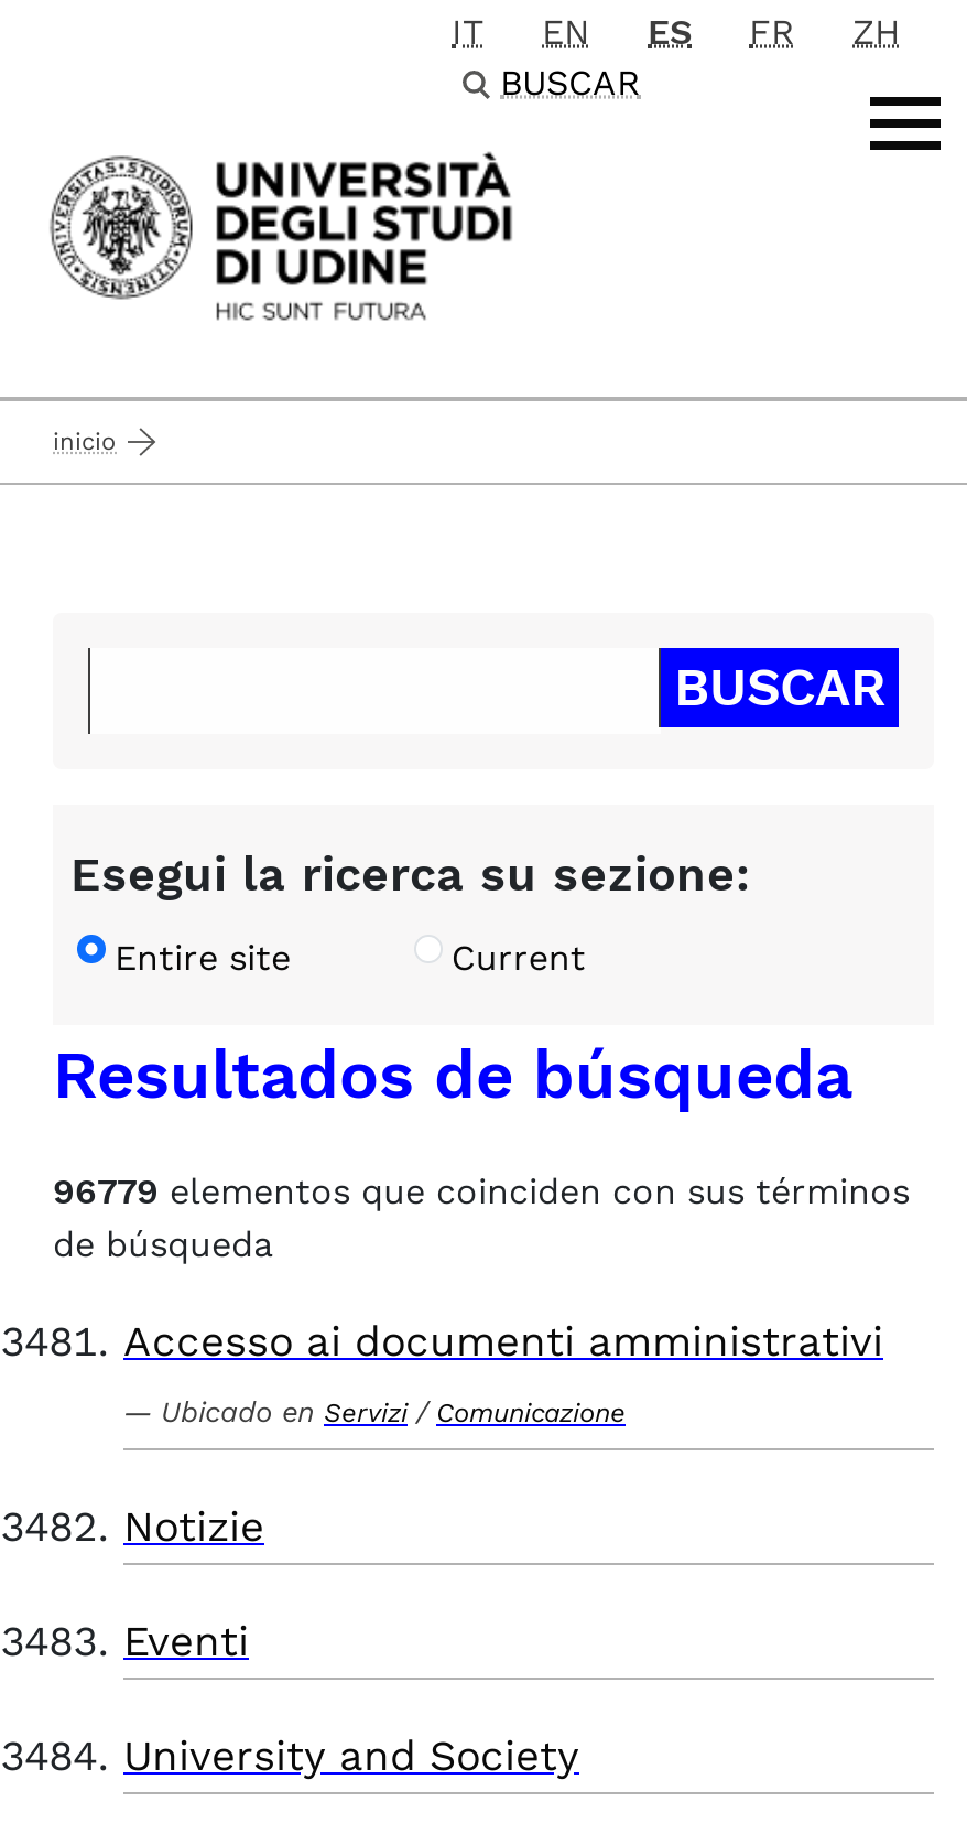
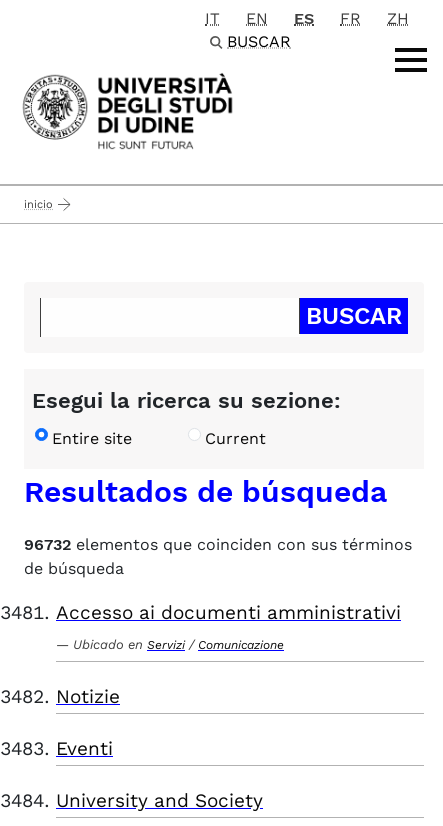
- 96779 elementos que coinciden con sus términos
+ 96732 elementos que coinciden con sus términos
